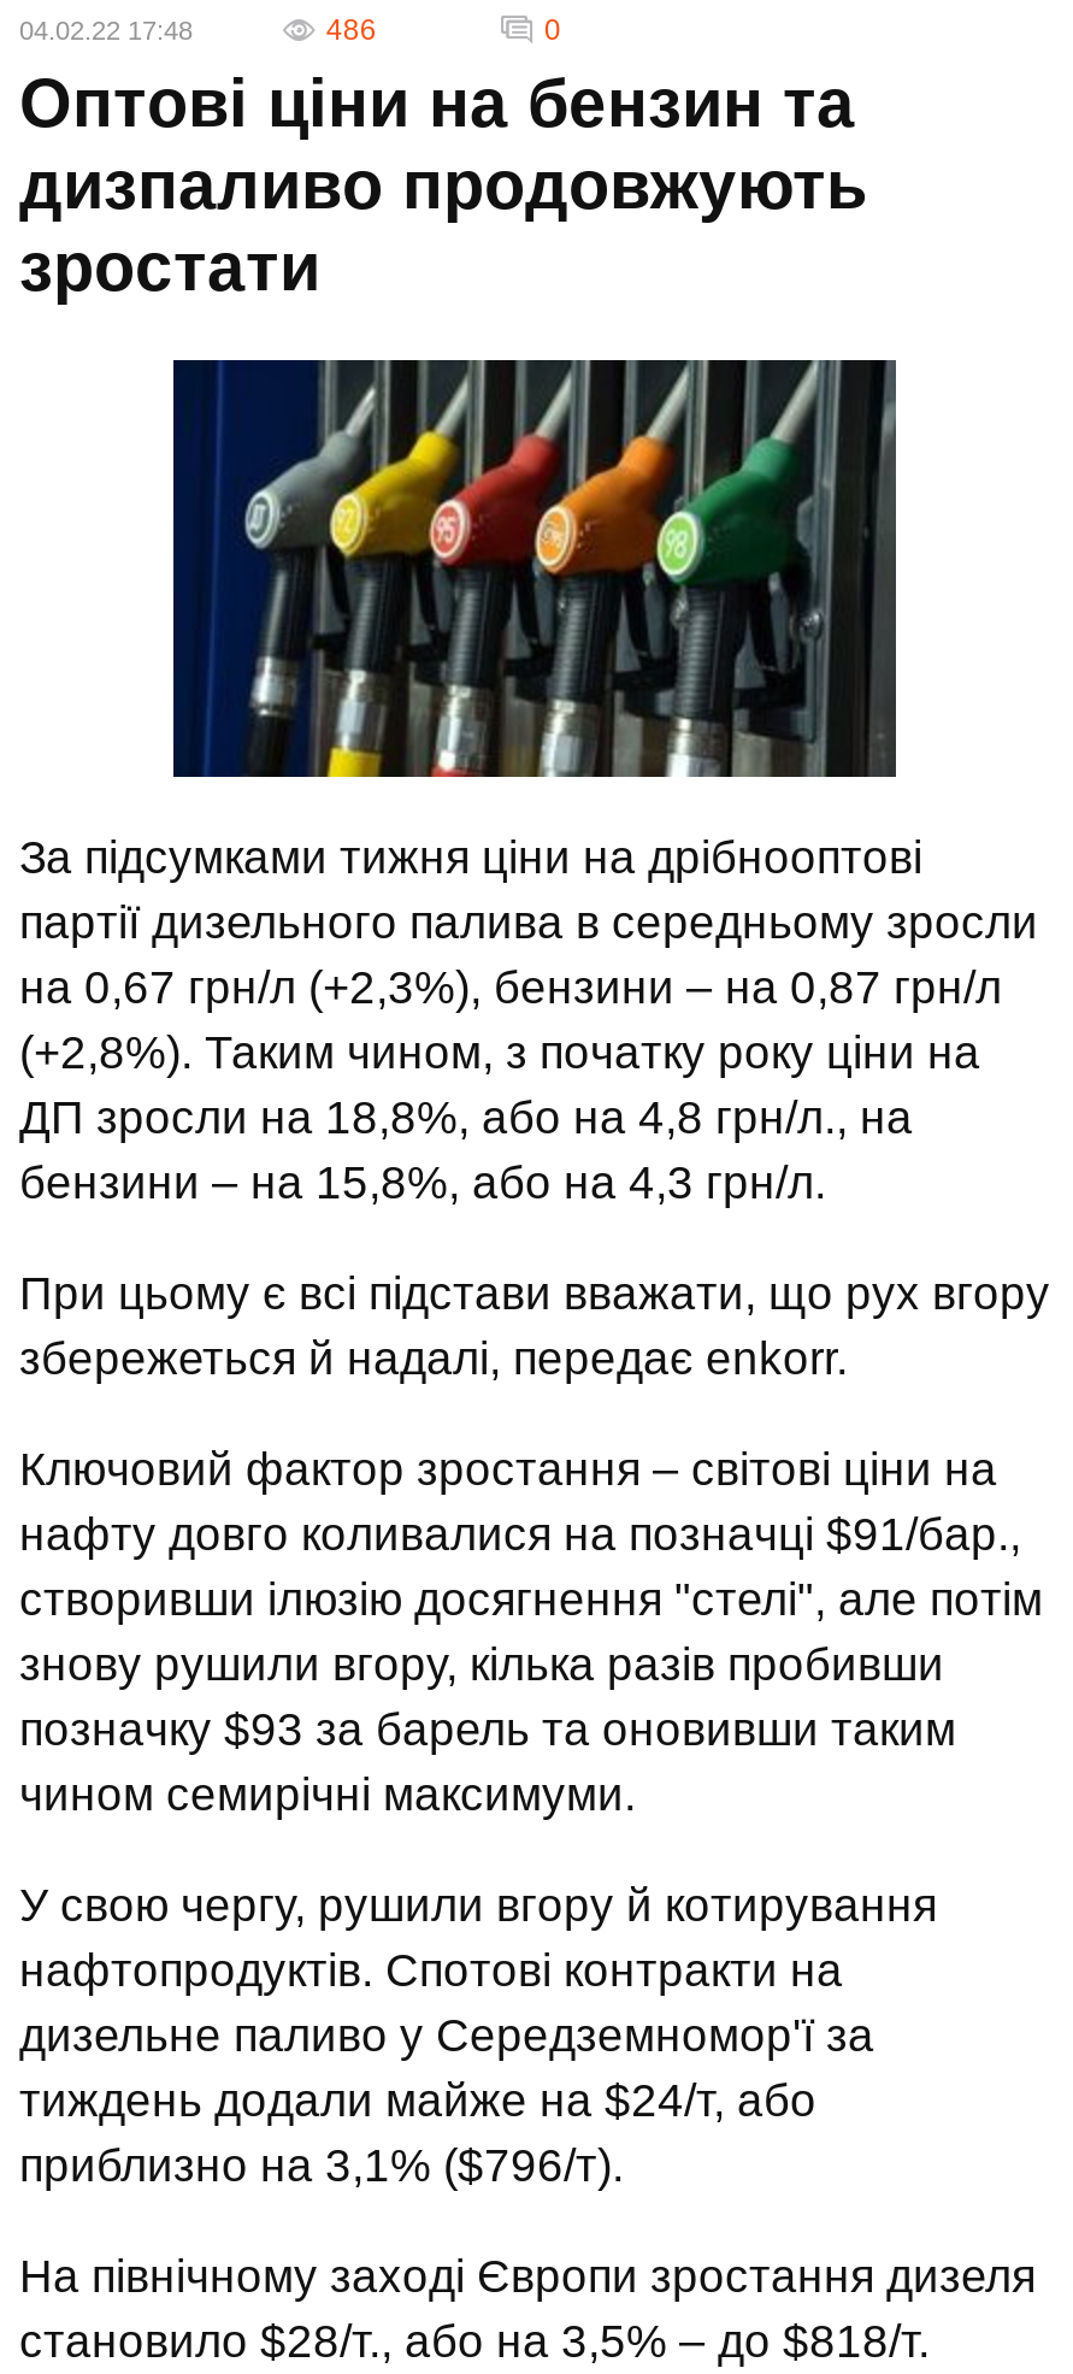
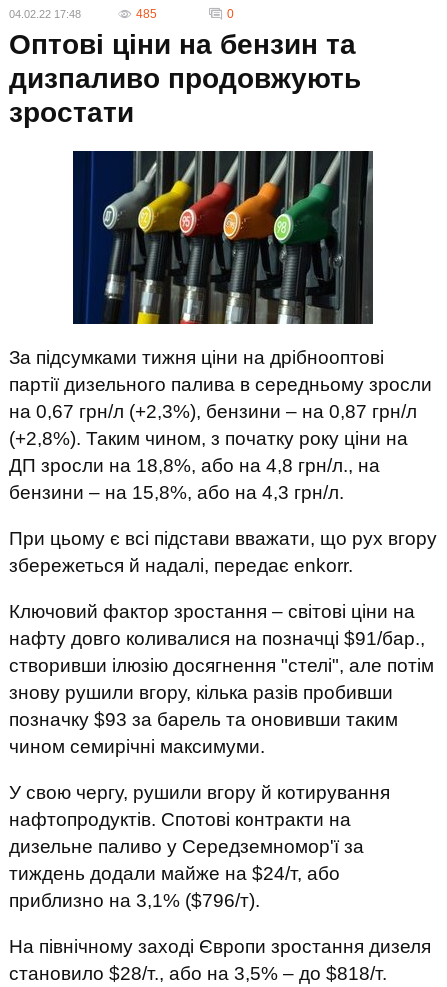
- 486
+ 485
